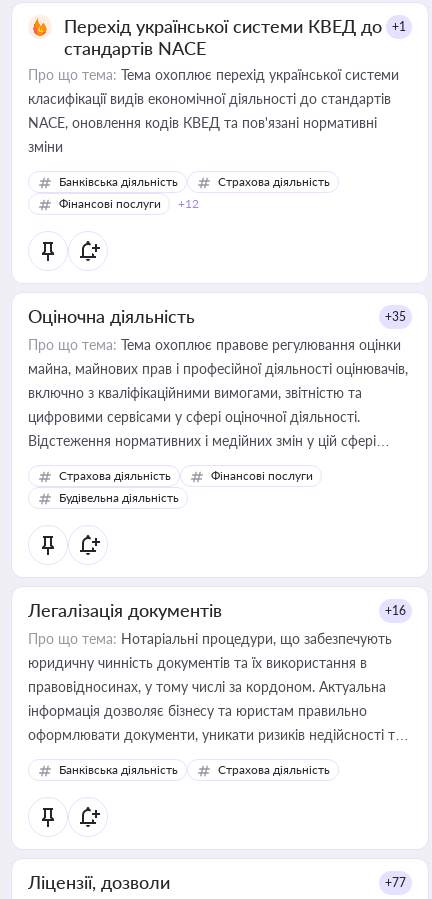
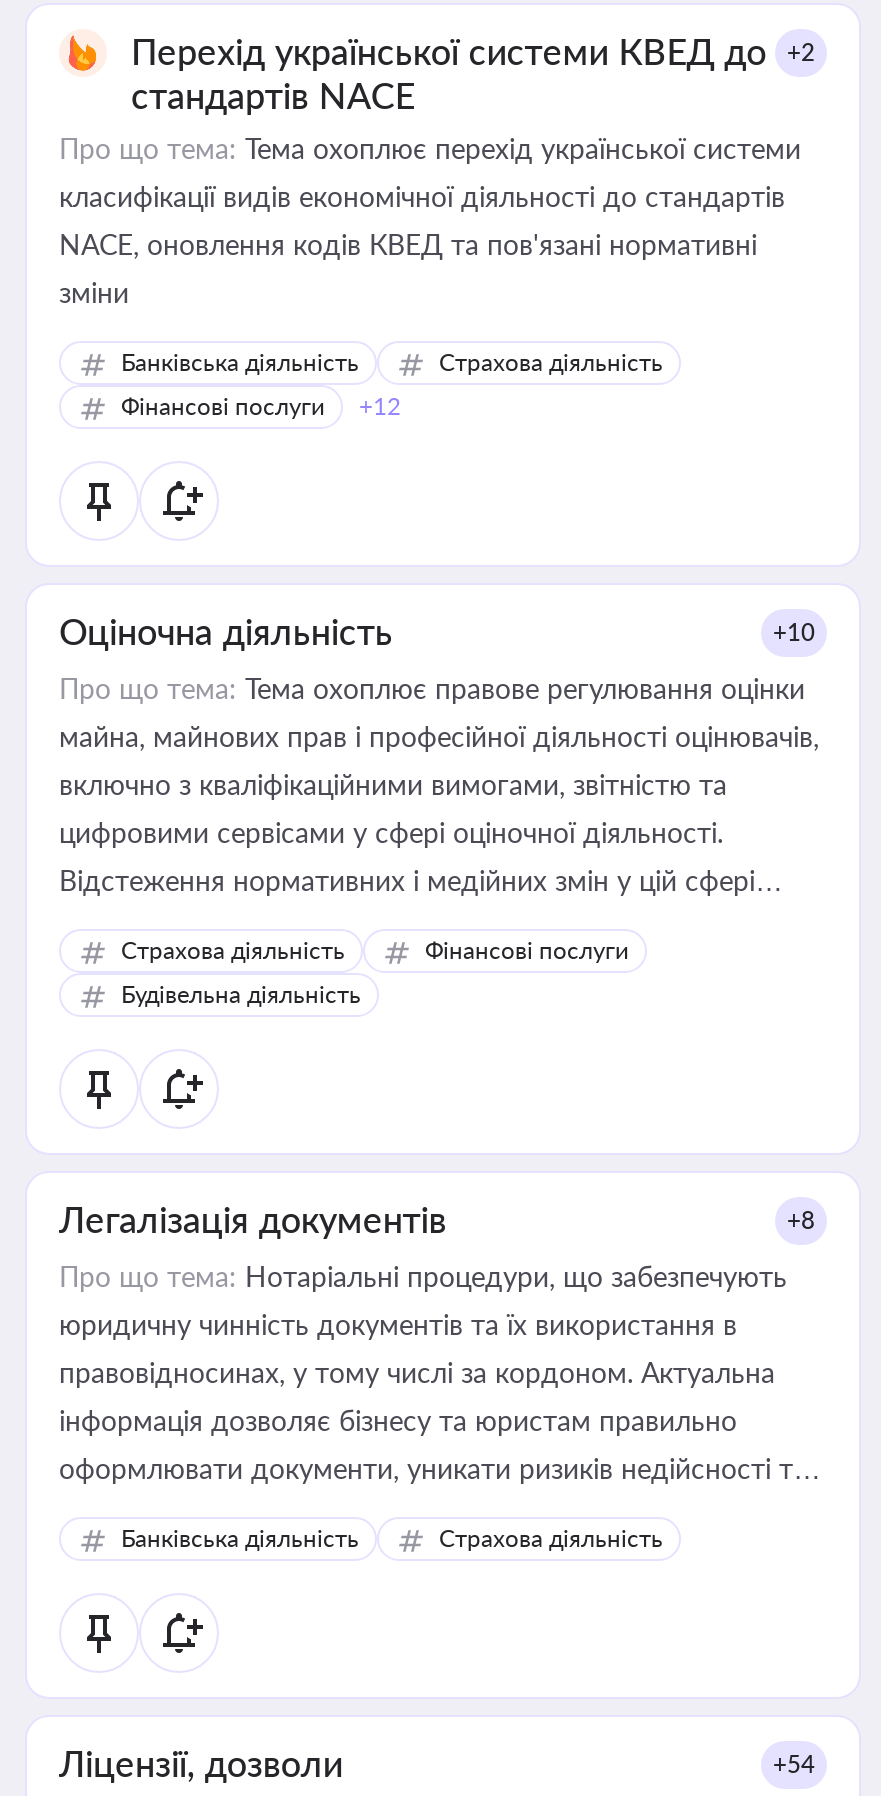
- Перехід української системи КВЕД до +1
+ Перехід української системи КВЕД до +2

- +35
+ +10

- +16
+ +8

- +77
+ +54
